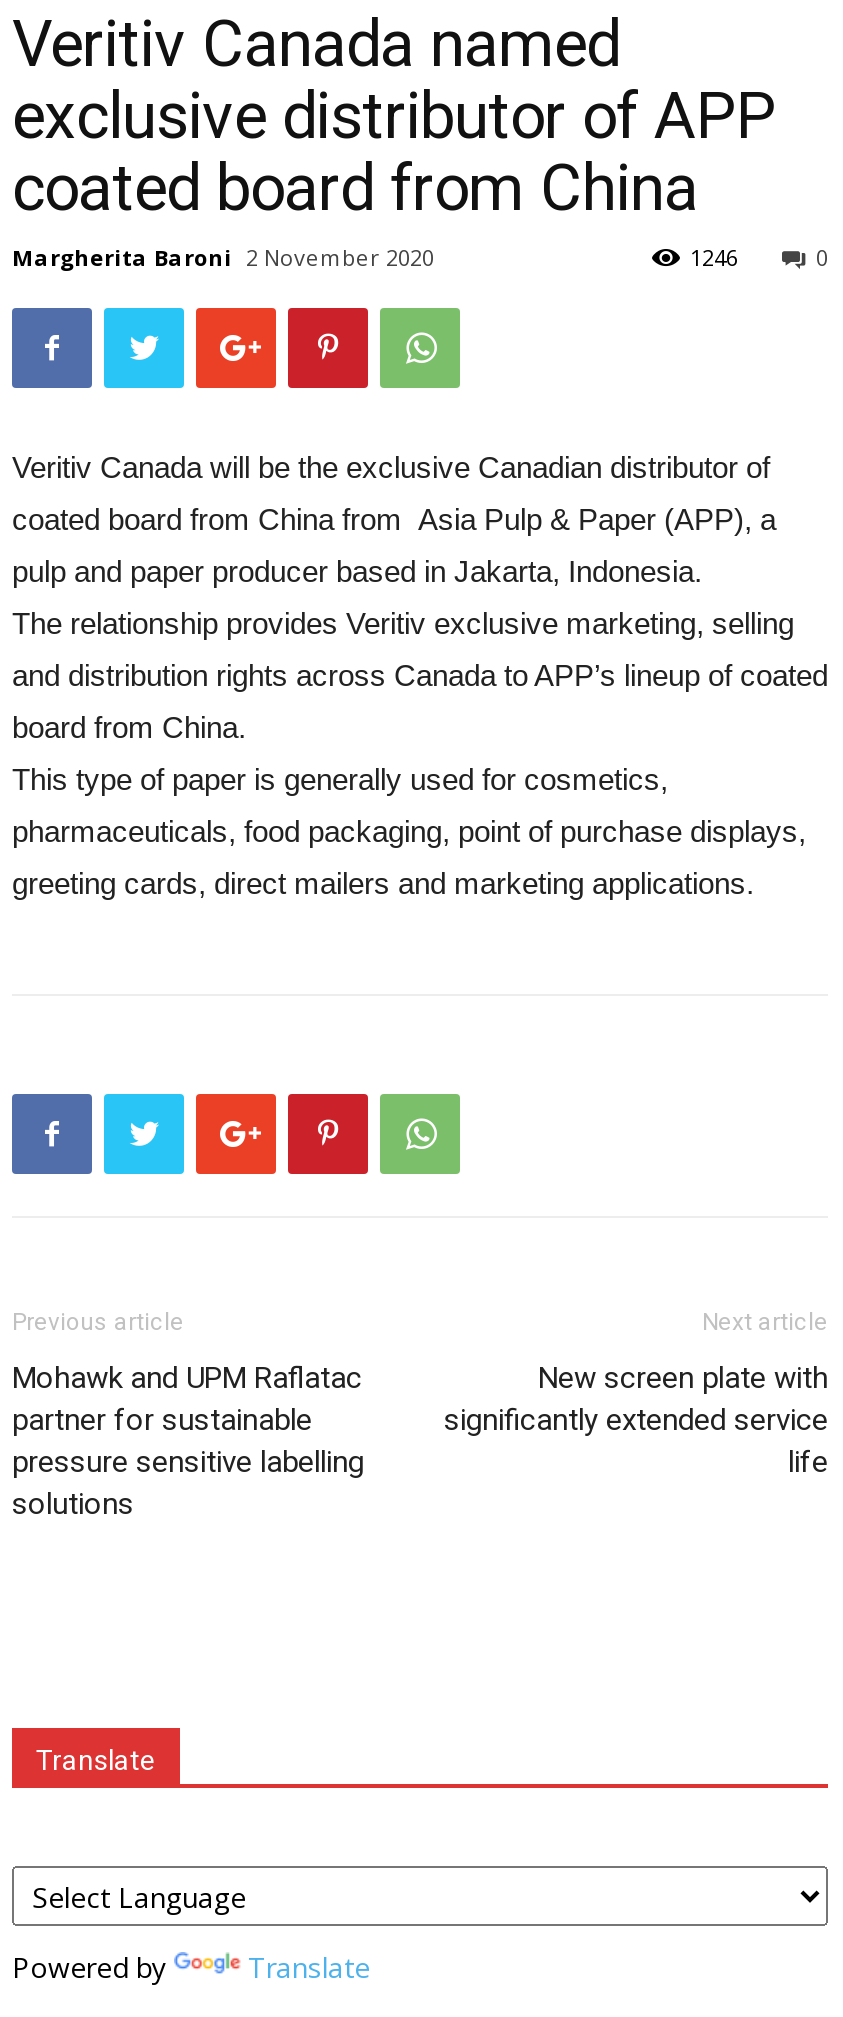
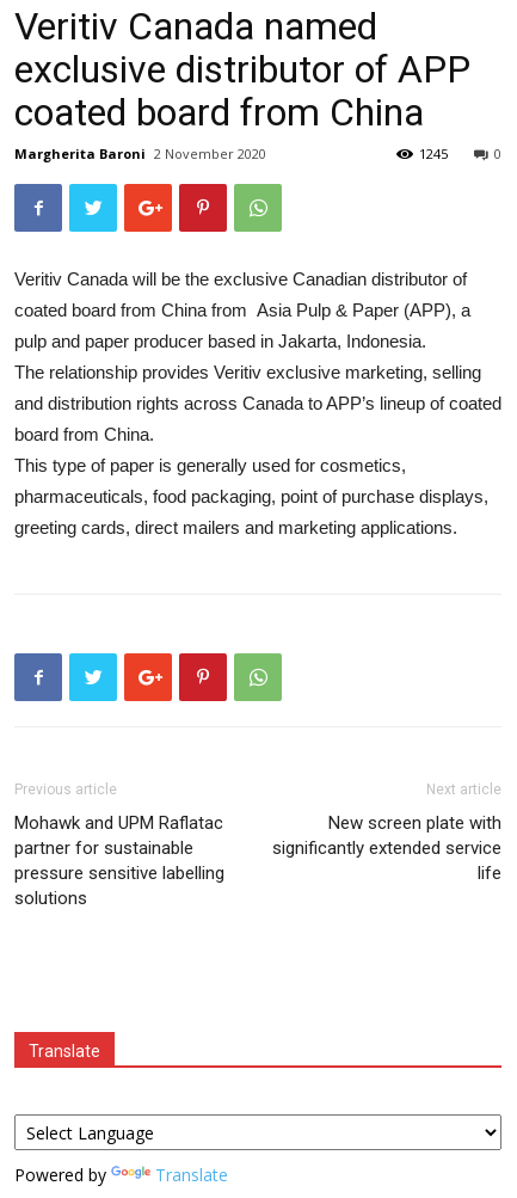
- 1246
+ 1245
